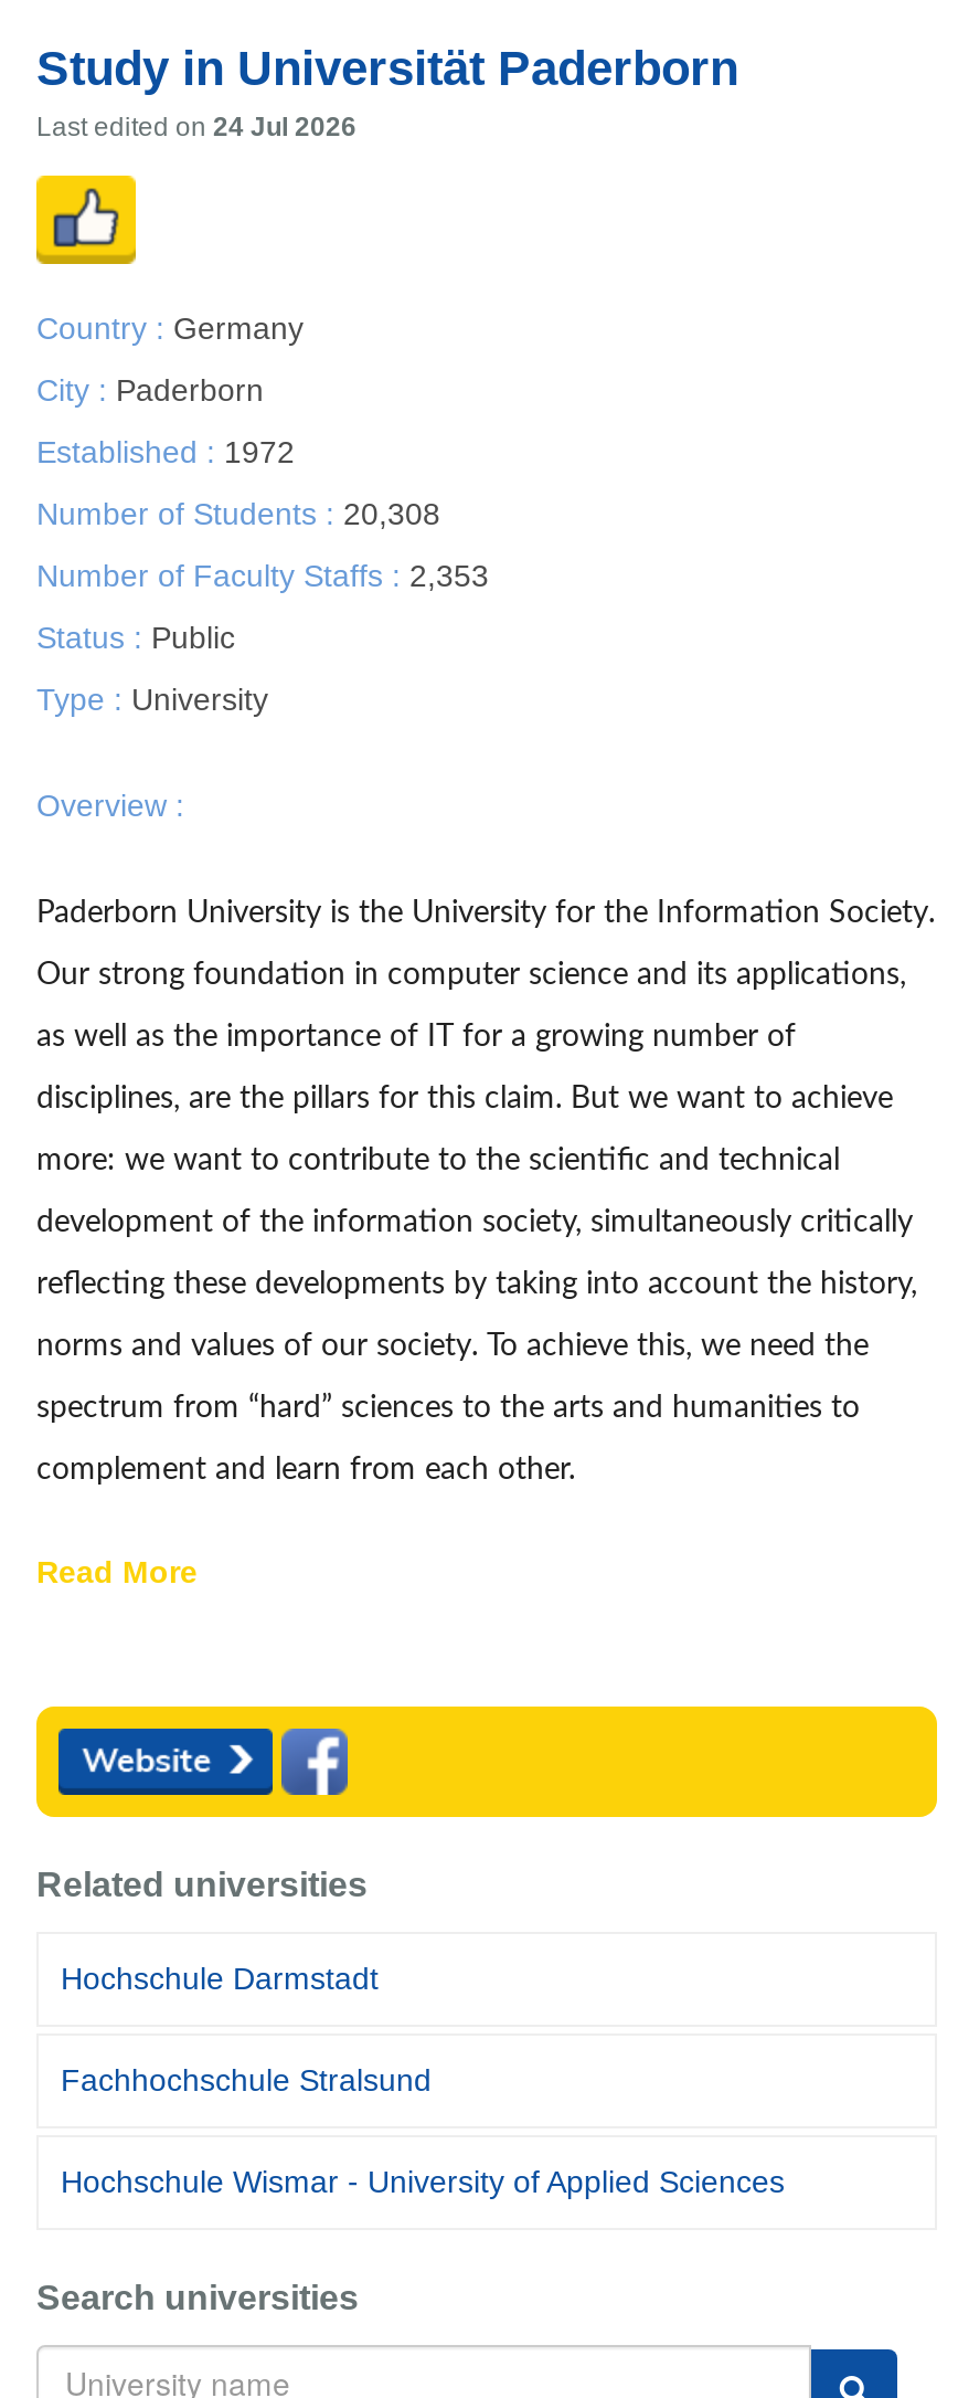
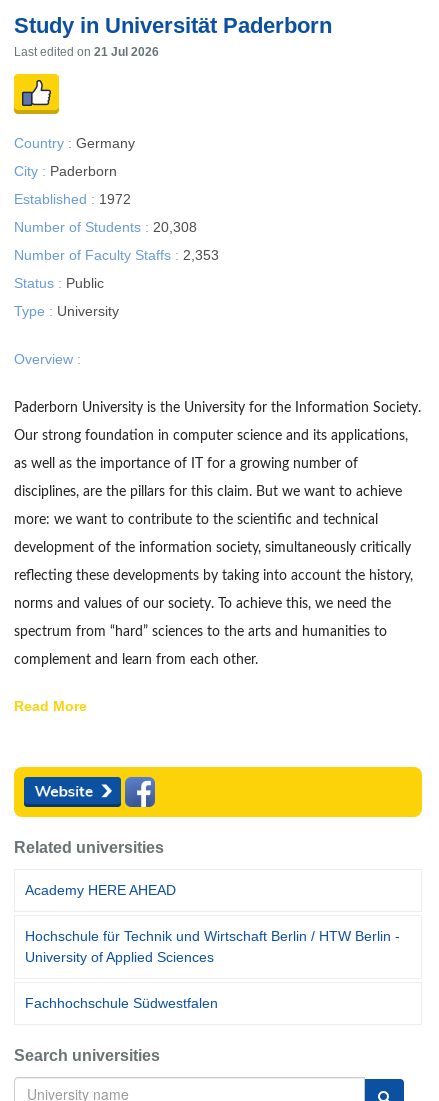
- Last edited on 24 Jul 2026
+ Last edited on 21 Jul 2026

- Hochschule Darmstadt
+ Academy HERE AHEAD

- Fachhochschule Stralsund
+ Hochschule für Technik und Wirtschaft Berlin / HTW Berlin -
+ University of Applied Sciences

- Hochschule Wismar - University of Applied Sciences
+ Fachhochschule Südwestfalen
